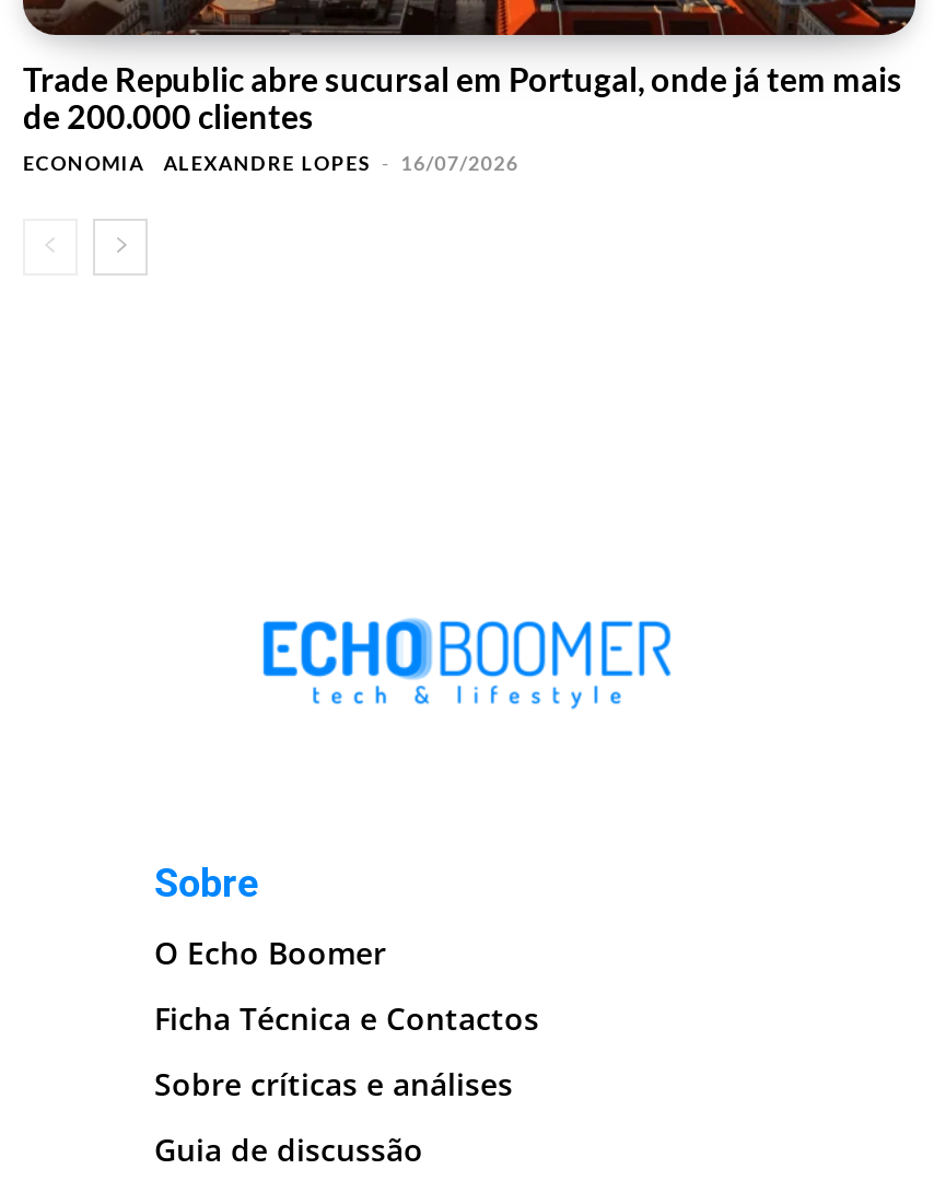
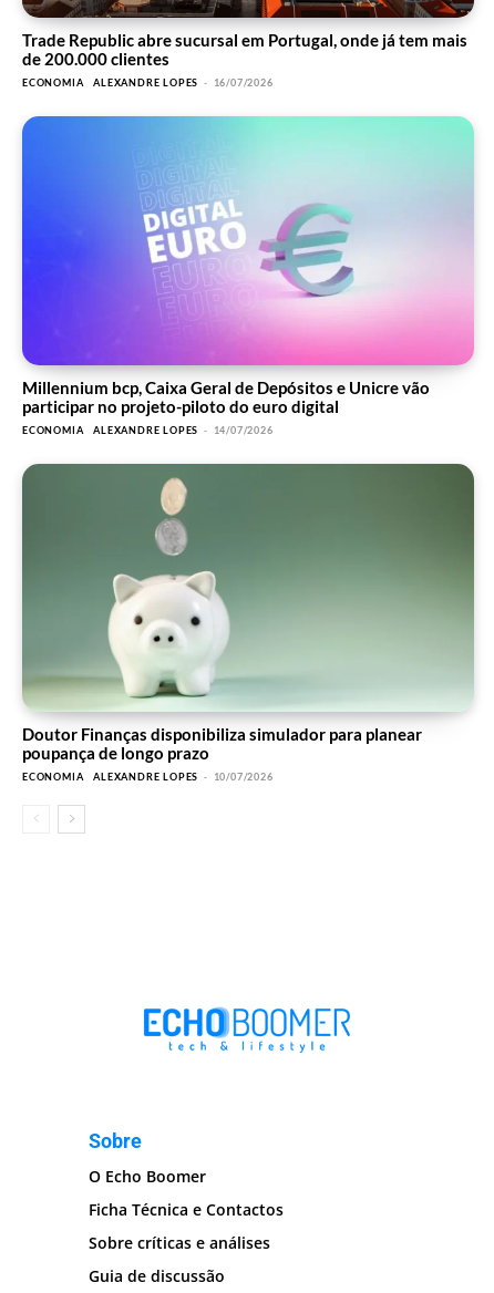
+ [image]
+ Millennium bcp, Caixa Geral de Depósitos e Unicre vão
+ participar no projeto-piloto do euro digital
+ ECONOMIA
+ ALEXANDRE LOPES - 14/07/2026

+ [image]
+ Doutor Finanças disponibiliza simulador para planear
+ poupança de longo prazo
+ ECONOMIA
+ ALEXANDRE LOPES - 10/07/2026
